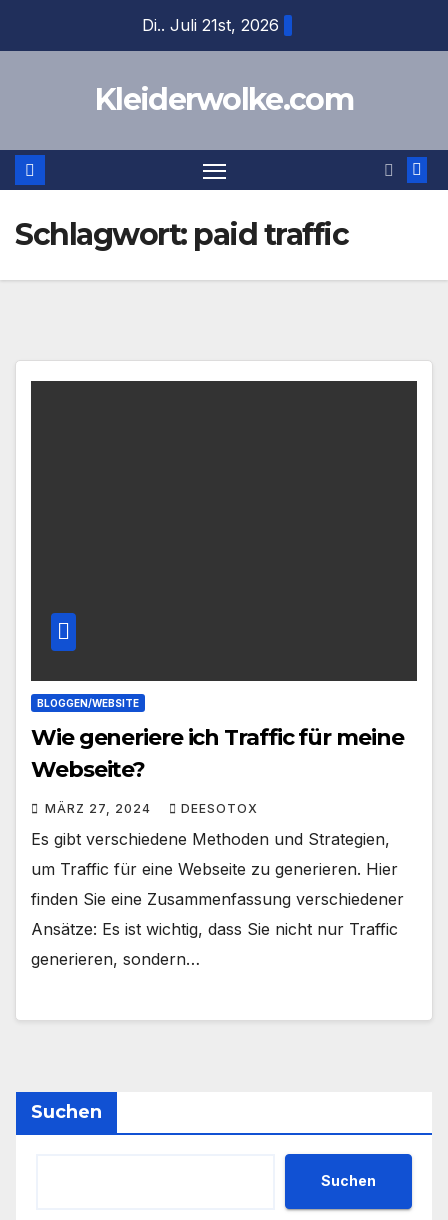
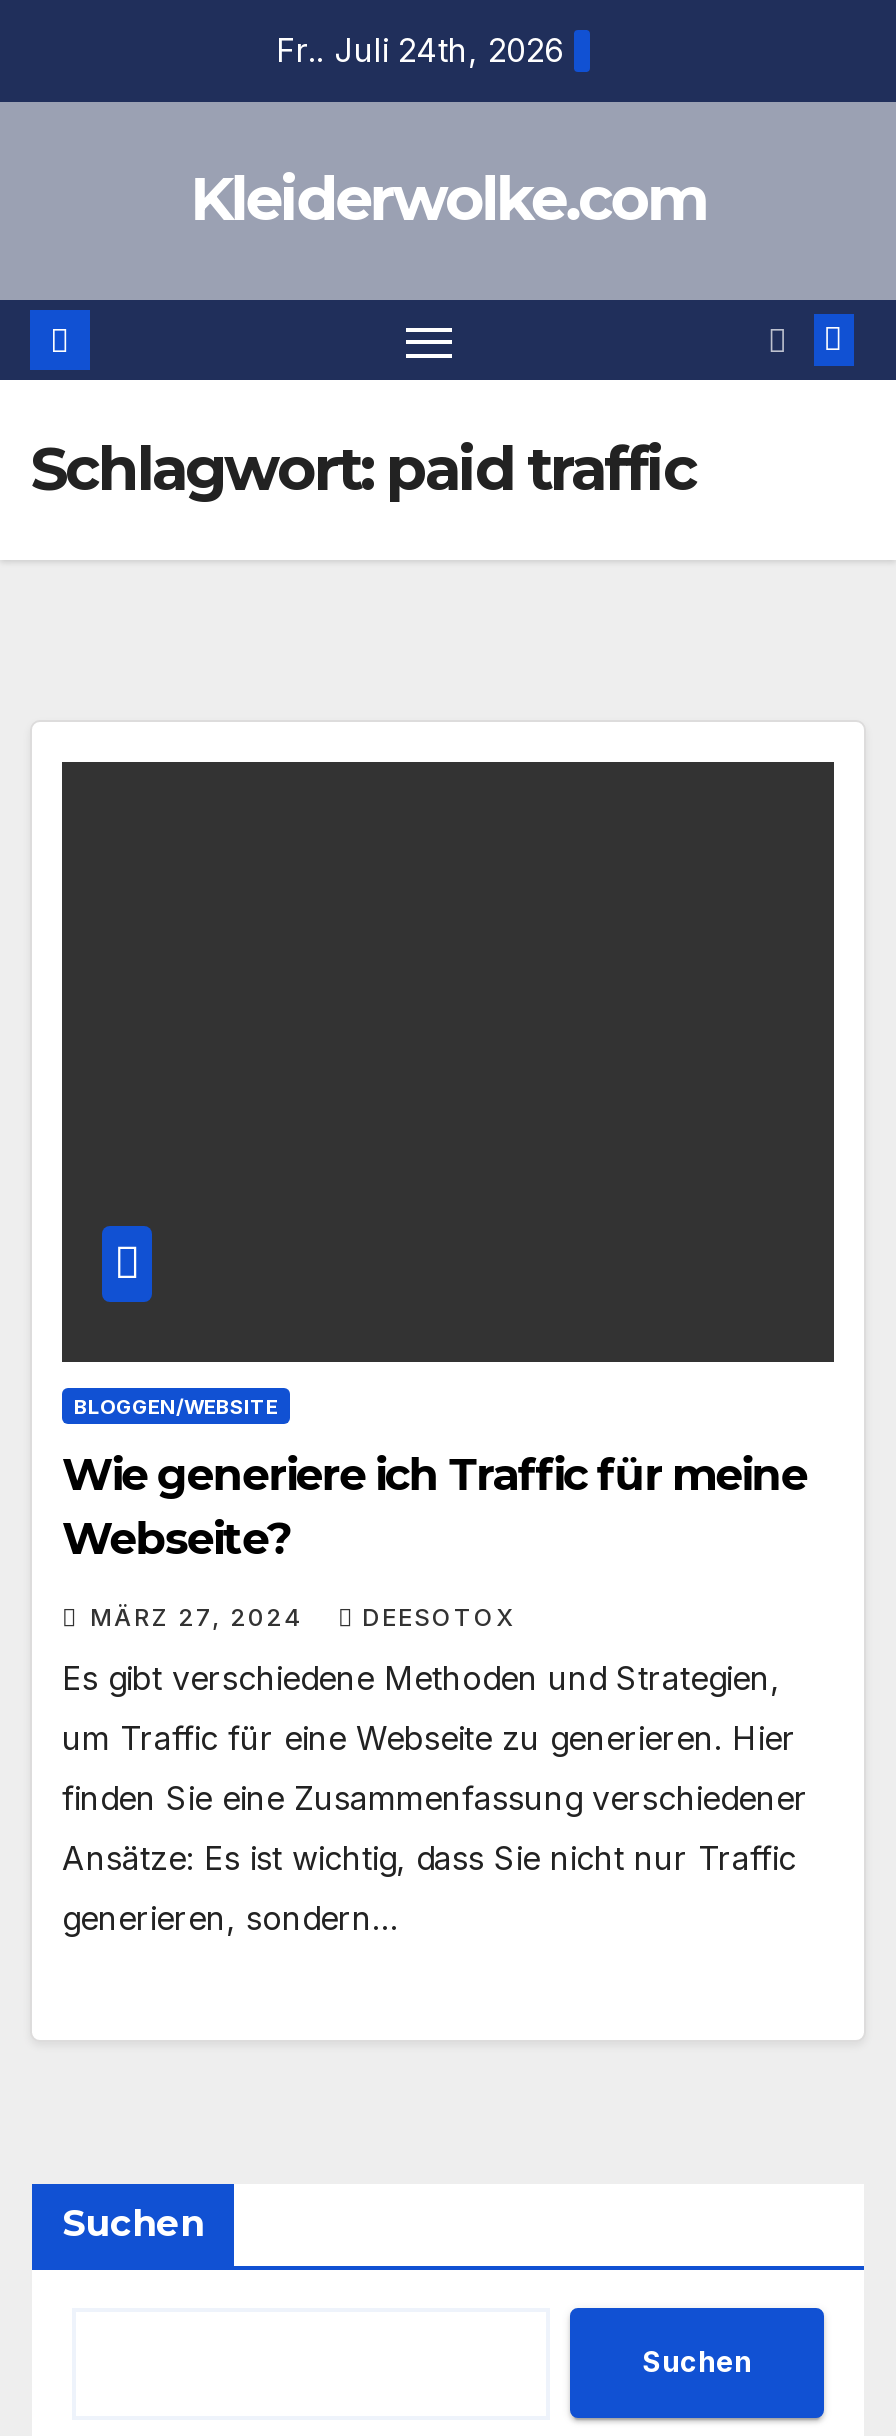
- Di.. Juli 21st, 2026
+ Fr.. Juli 24th, 2026
